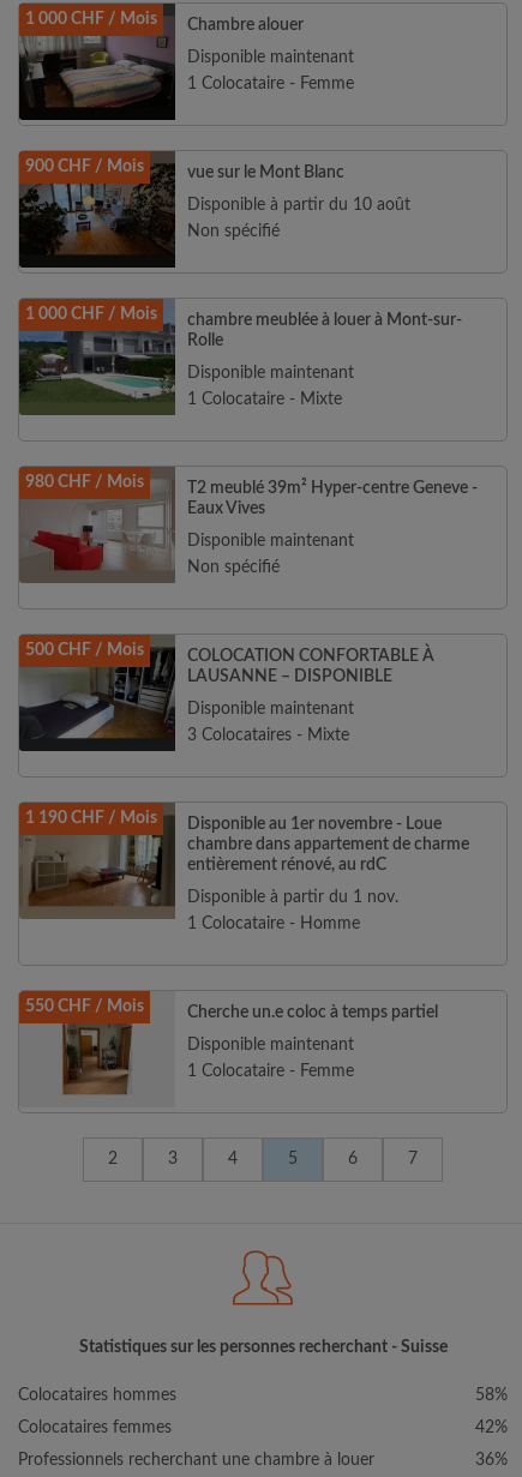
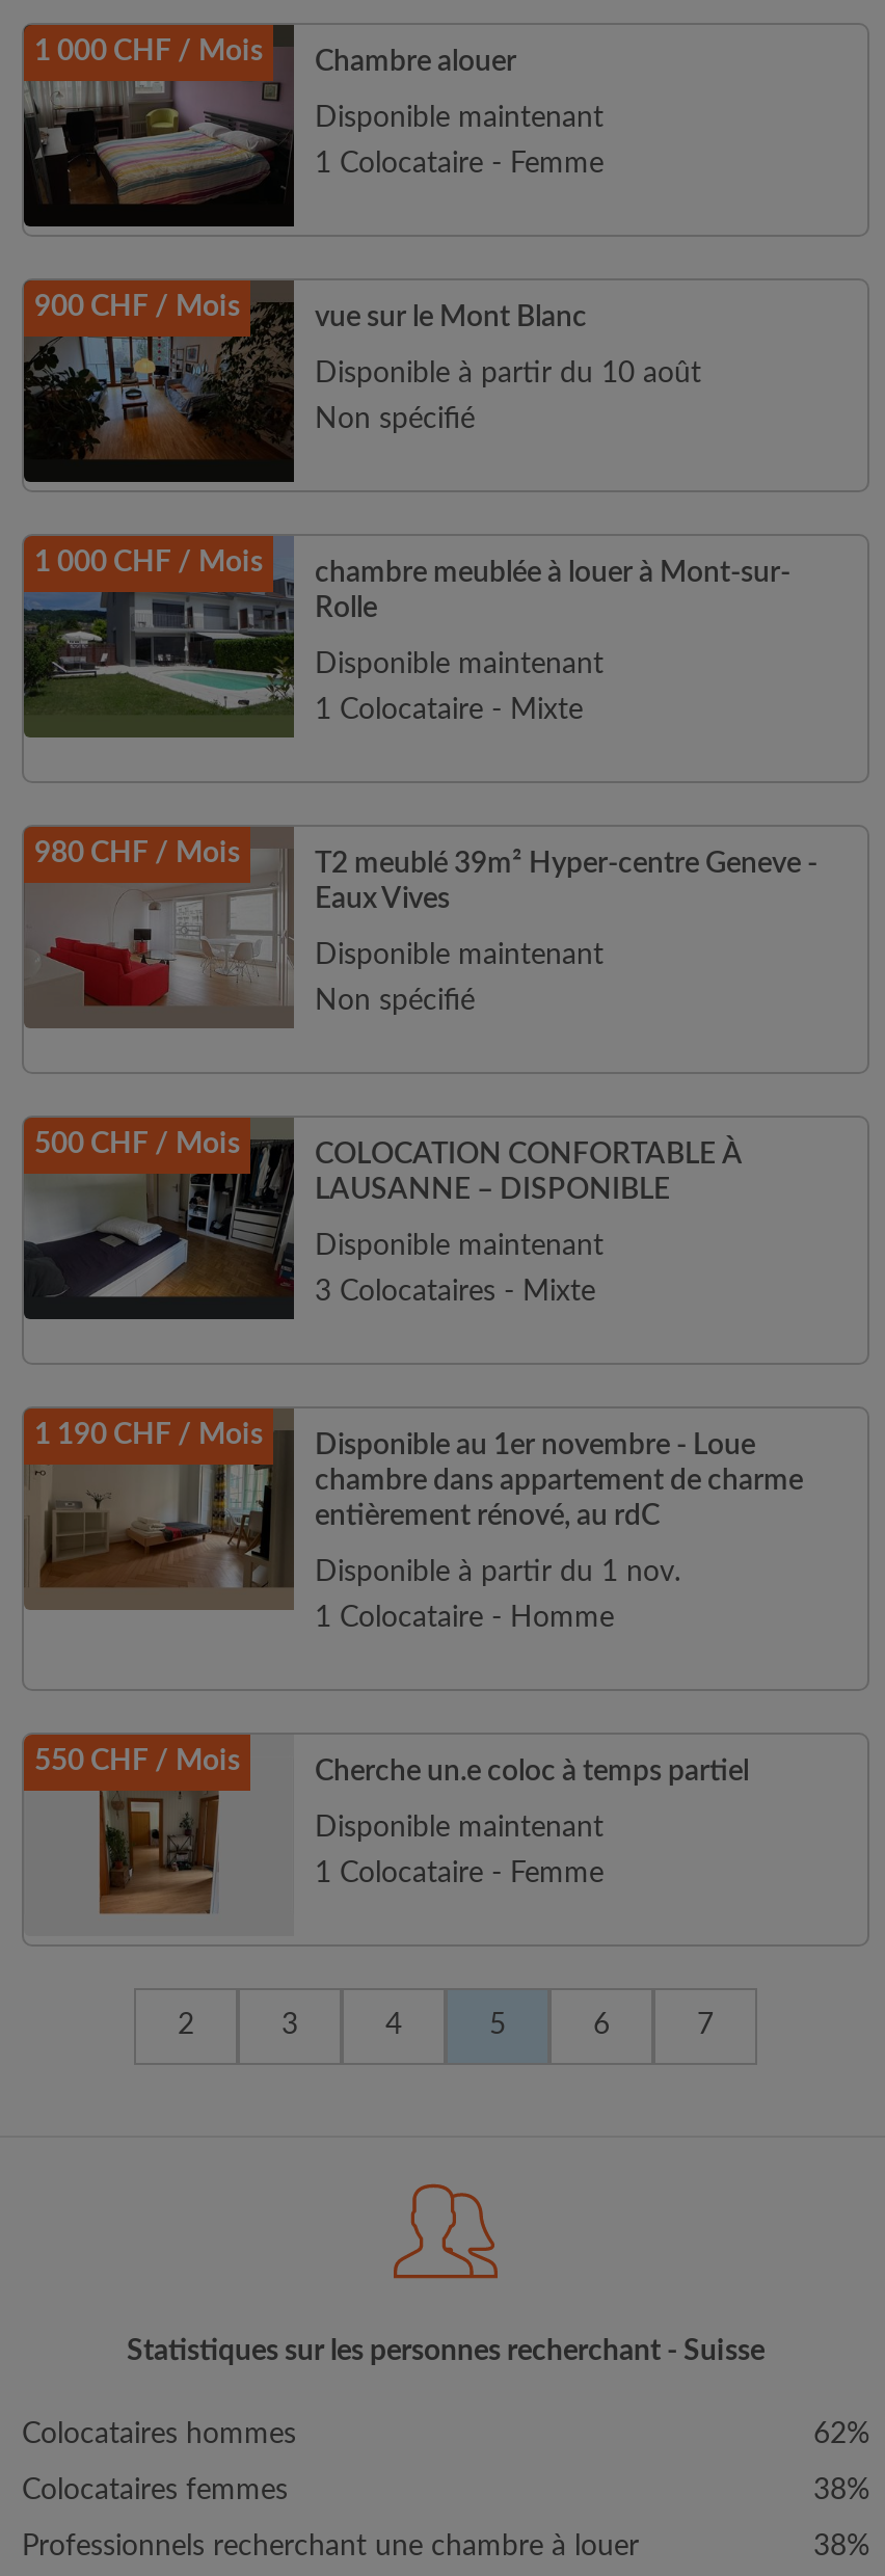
- 58%
+ 62%

- 42%
+ 38%

- 36%
+ 38%
